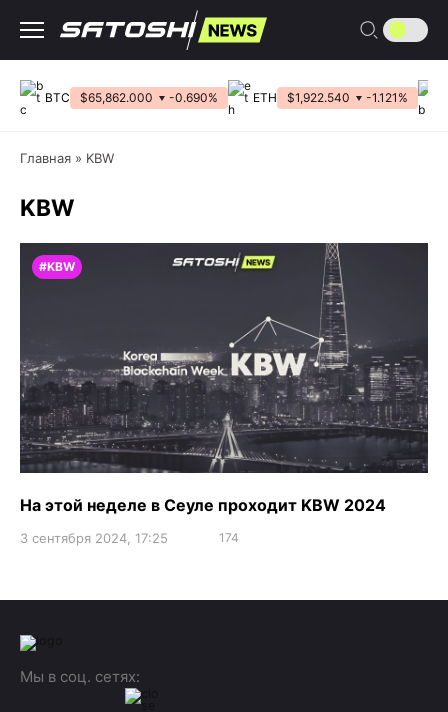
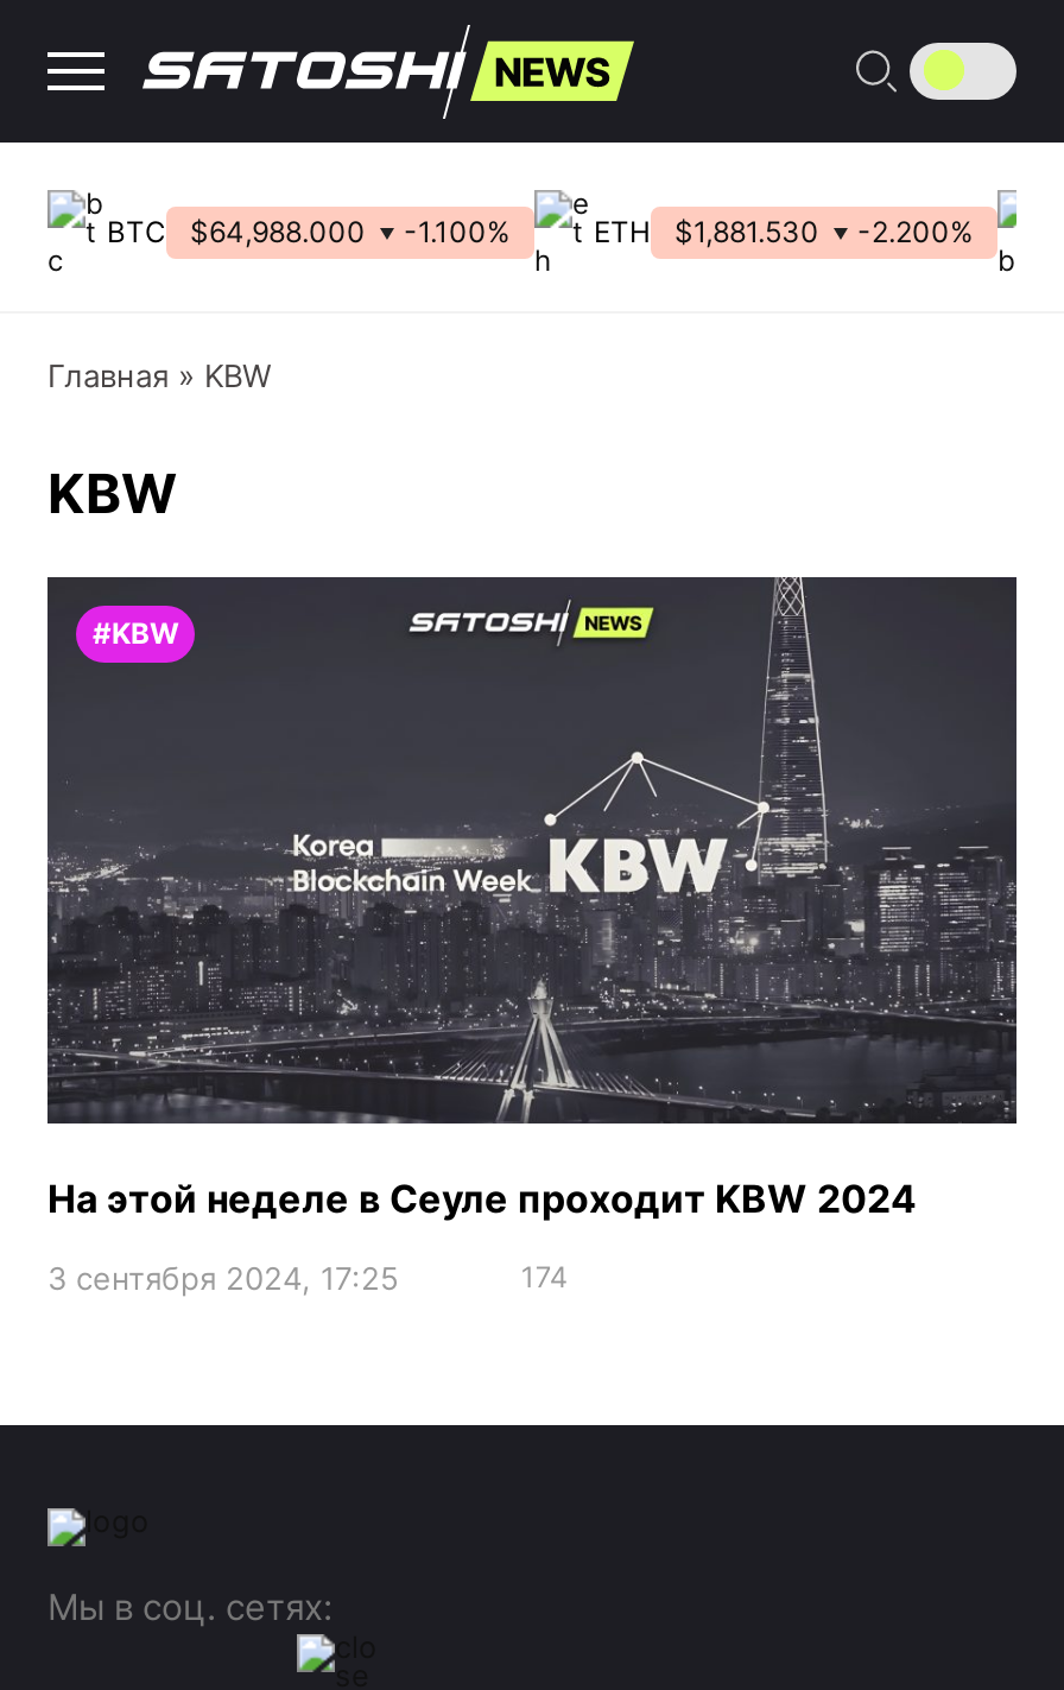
- $65,862.000
+ $64,988.000

- -0.690%
+ -1.100%

- $1,922.540
+ $1,881.530

- -1.121%
+ -2.200%
